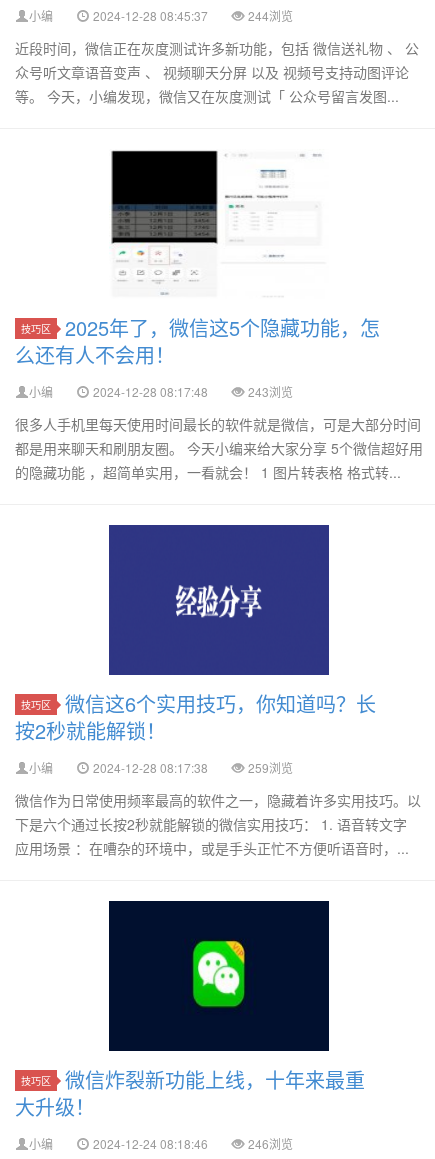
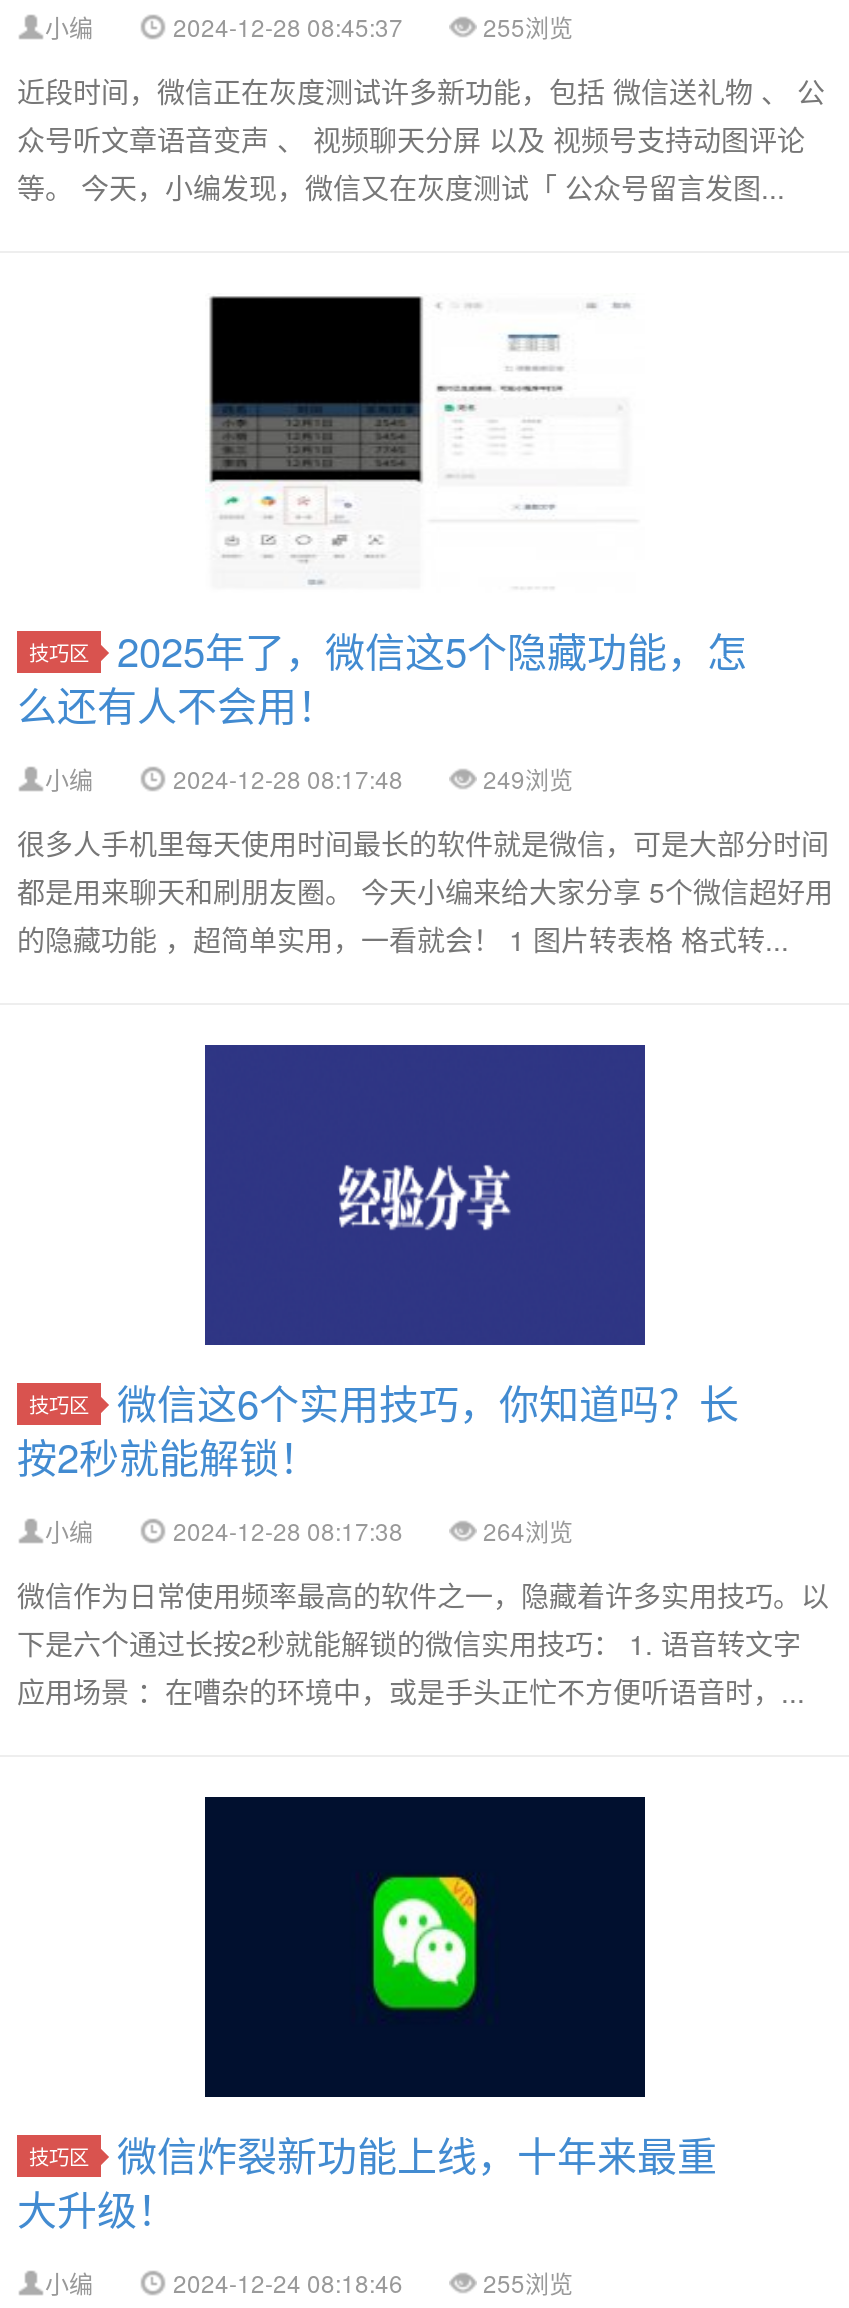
- 244浏览
+ 255浏览

- 243浏览
+ 249浏览

- 259浏览
+ 264浏览

- 246浏览
+ 255浏览
